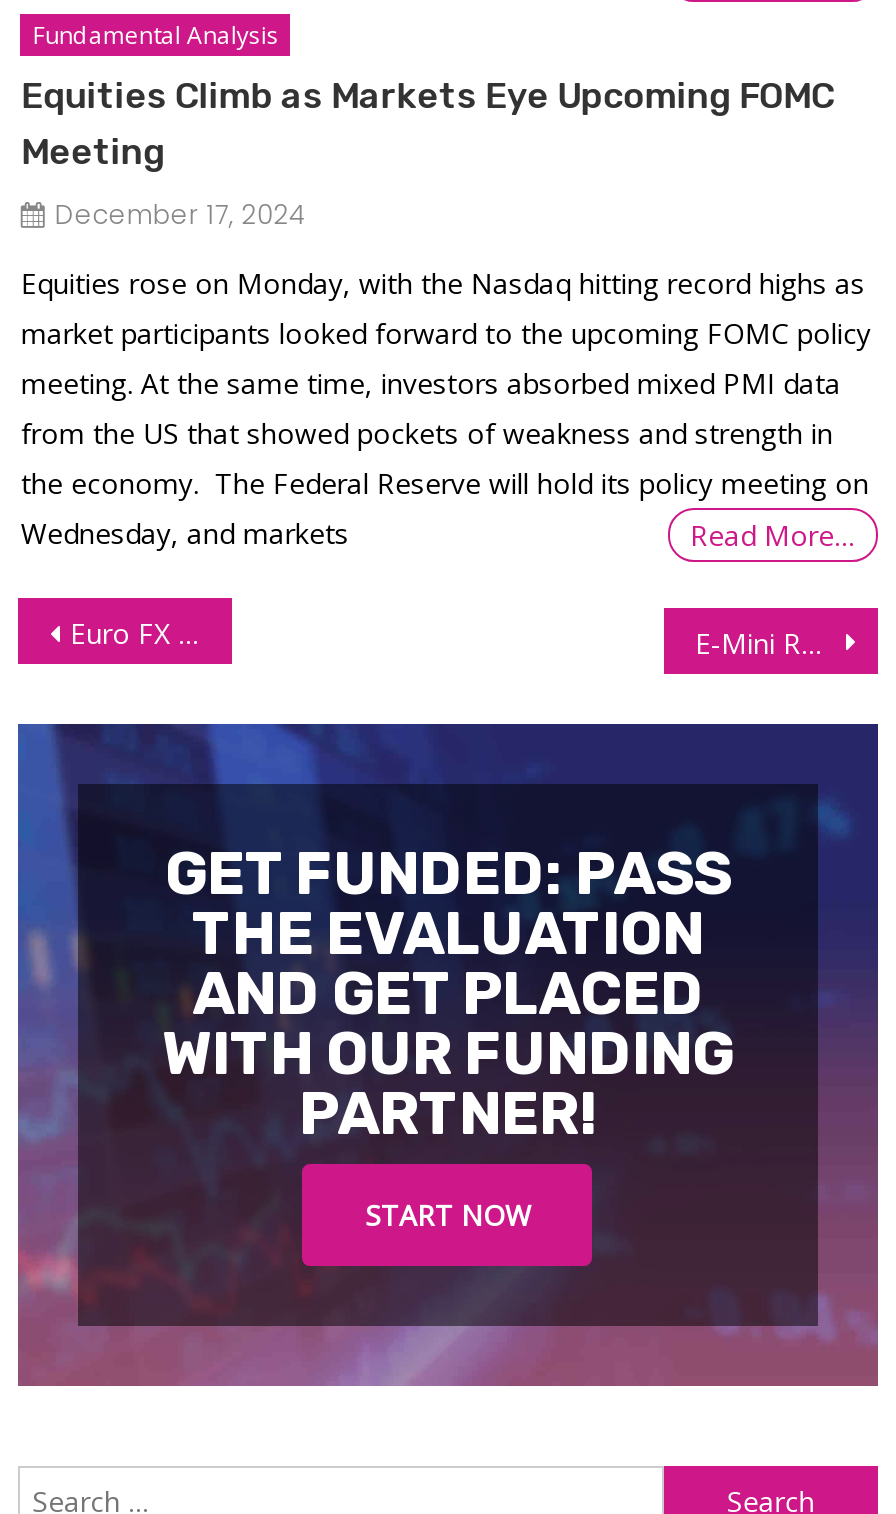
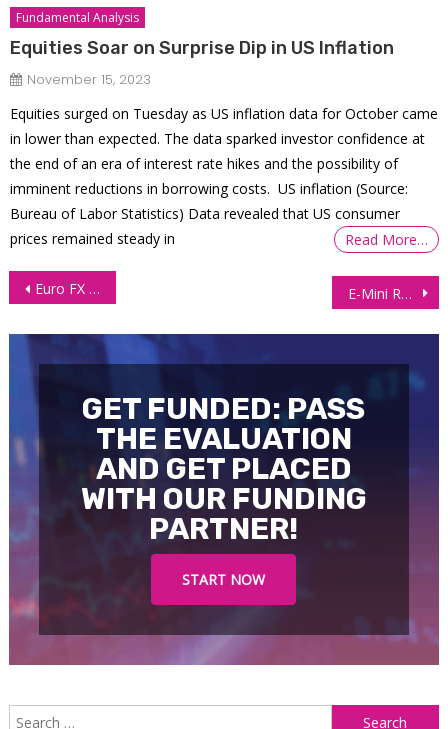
- Equities Climb as Markets Eye Upcoming FOMC
- Meeting
+ Equities Soar on Surprise Dip in US Inflation

- December 17, 2024
+ November 15, 2023

- Equities rose on Monday, with the Nasdaq hitting record highs as
- market participants looked forward to the upcoming FOMC policy
- meeting. At the same time, investors absorbed mixed PMI data
- from the US that showed pockets of weakness and strength in
- the economy. The Federal Reserve will hold its policy meeting on
- Wednesday, and markets
+ Equities surged on Tuesday as US inflation data for October came
+ in lower than expected. The data sparked investor confidence at
+ the end of an era of interest rate hikes and the possibility of
+ imminent reductions in borrowing costs. US inflation (Source:
+ Bureau of Labor Statistics) Data revealed that US consumer
+ prices remained steady in
